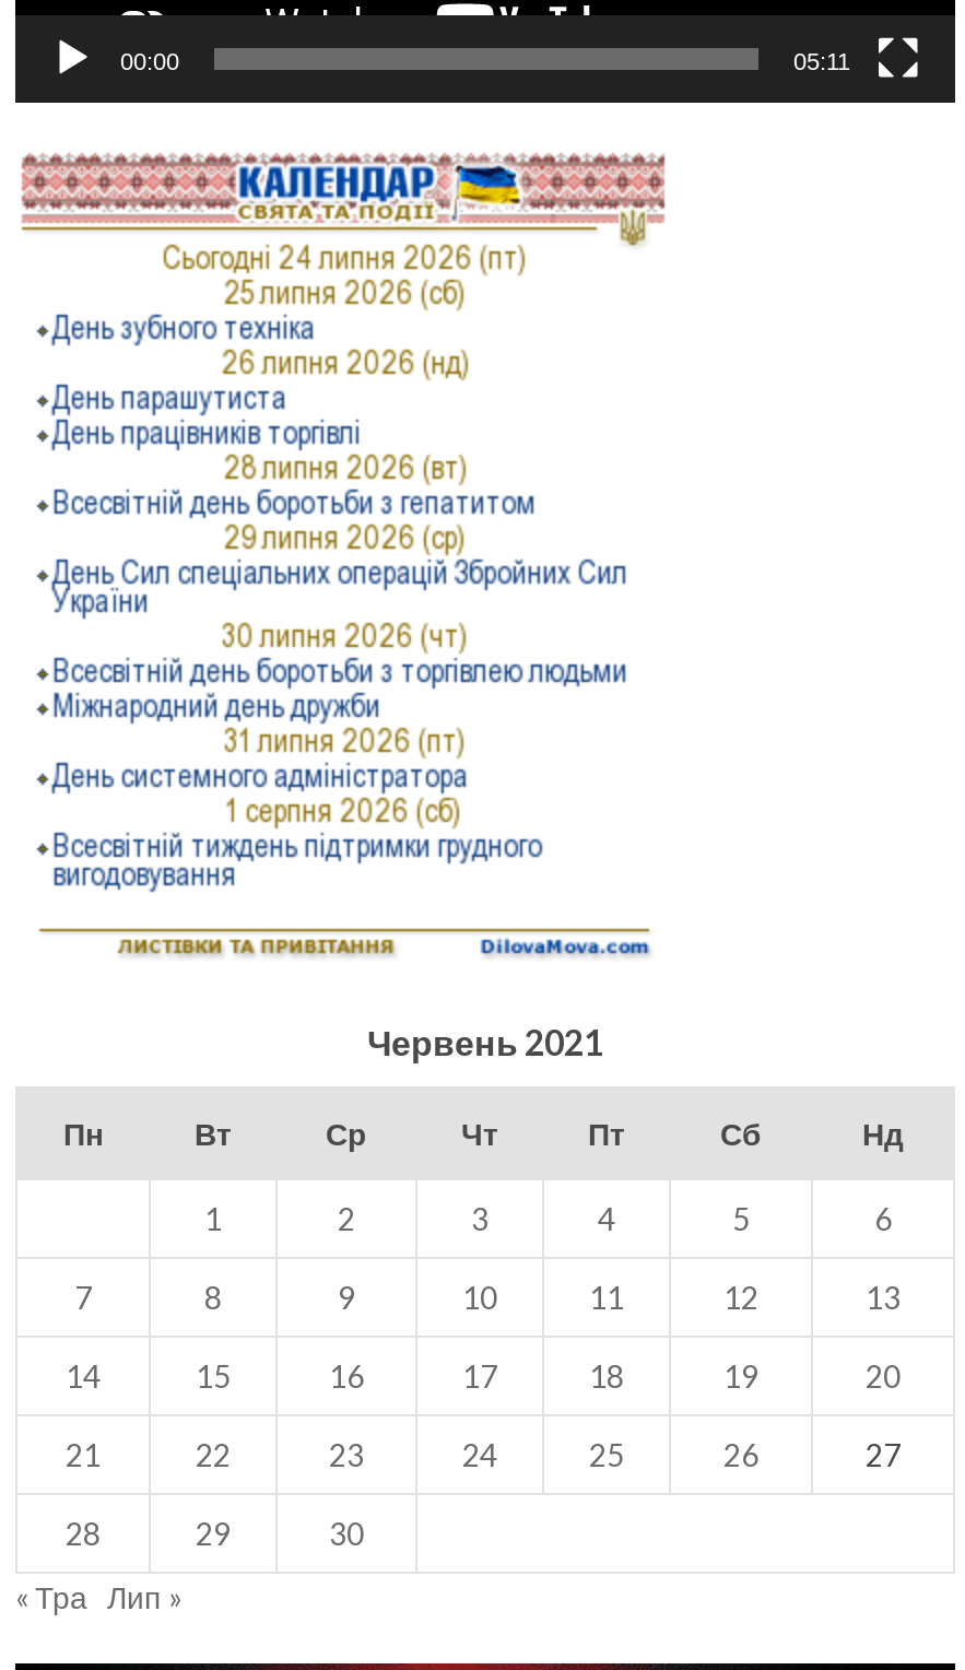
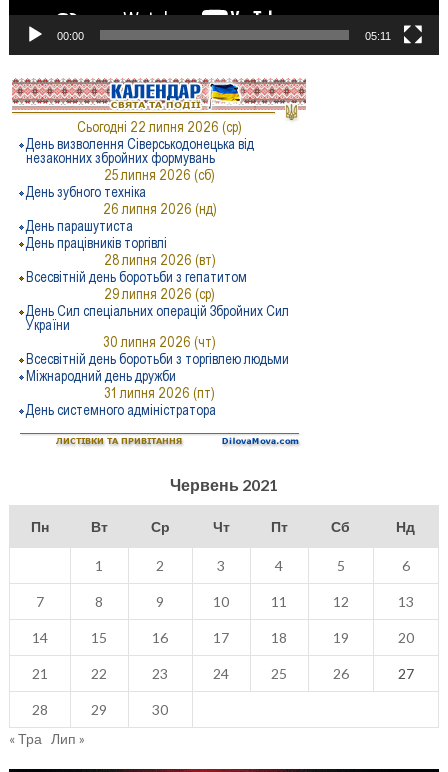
- [image]
+ [image]
